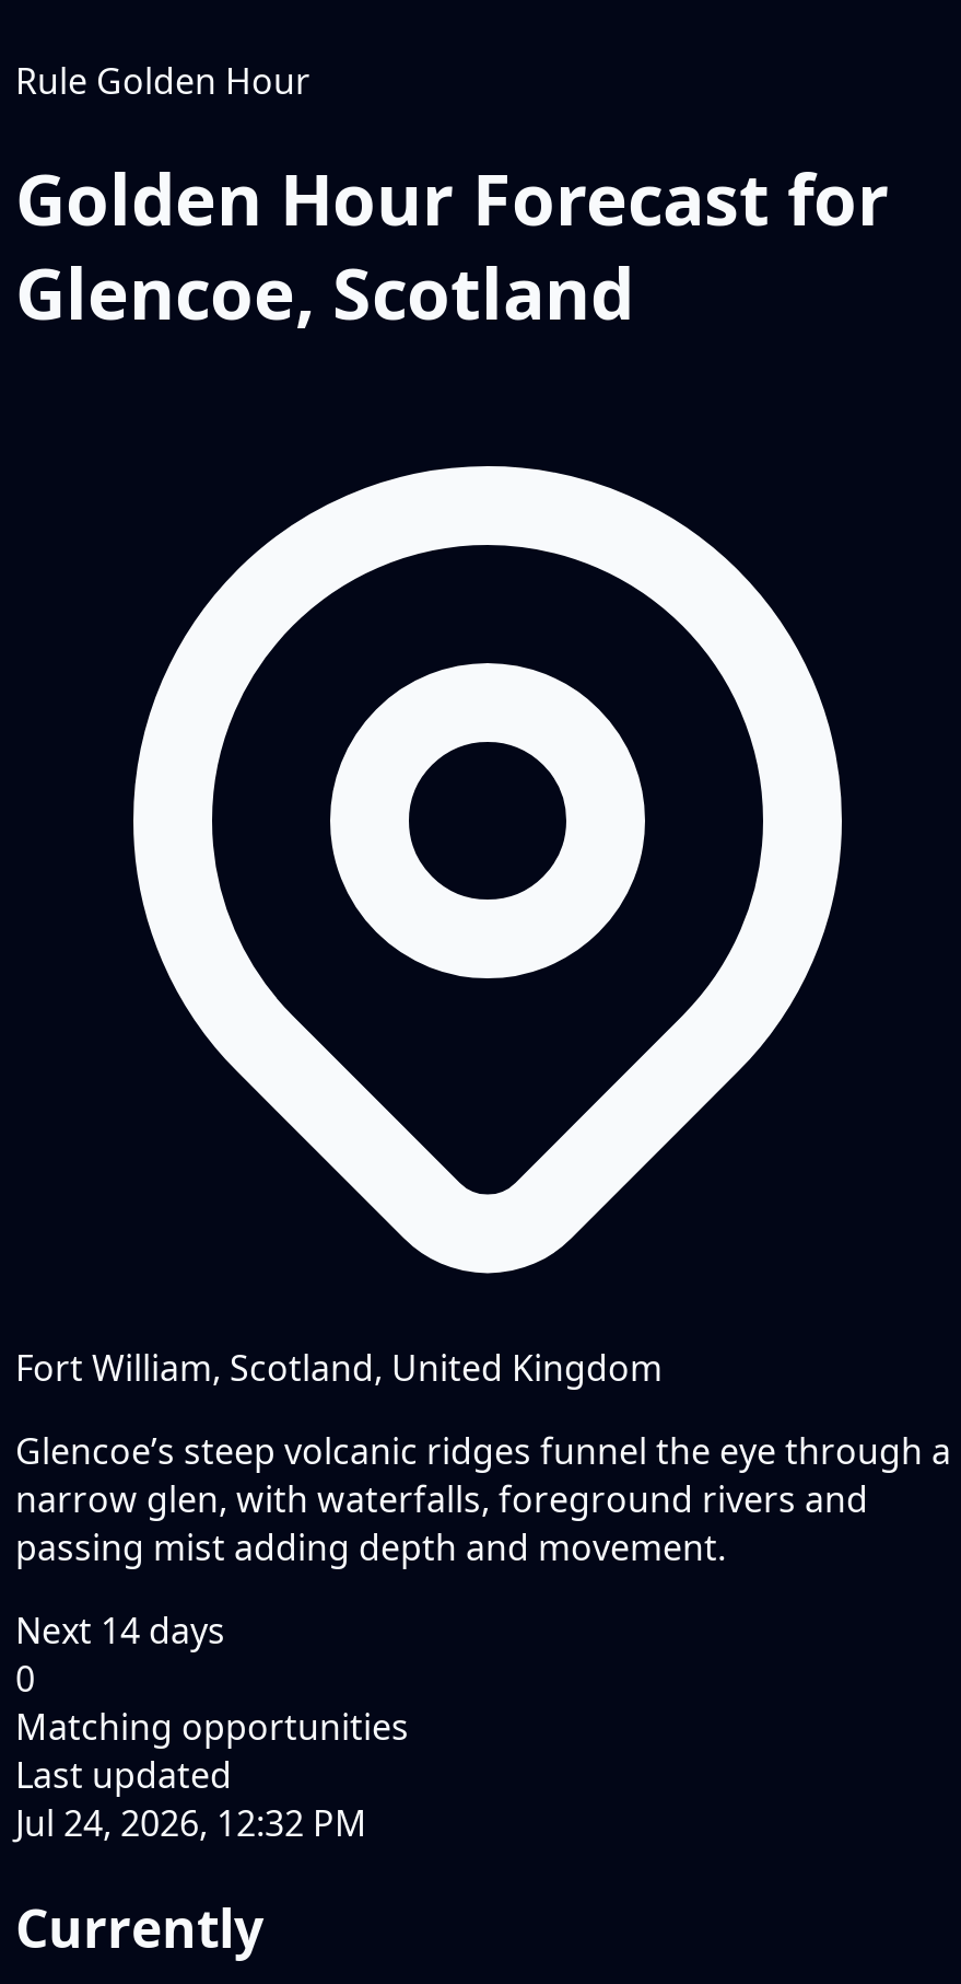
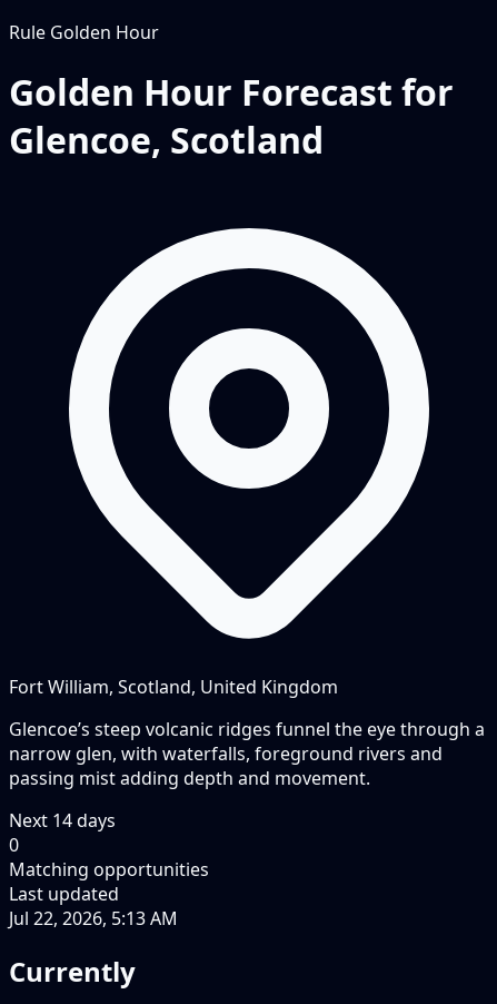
- Jul 24, 2026, 12:32 PM
+ Jul 22, 2026, 5:13 AM
